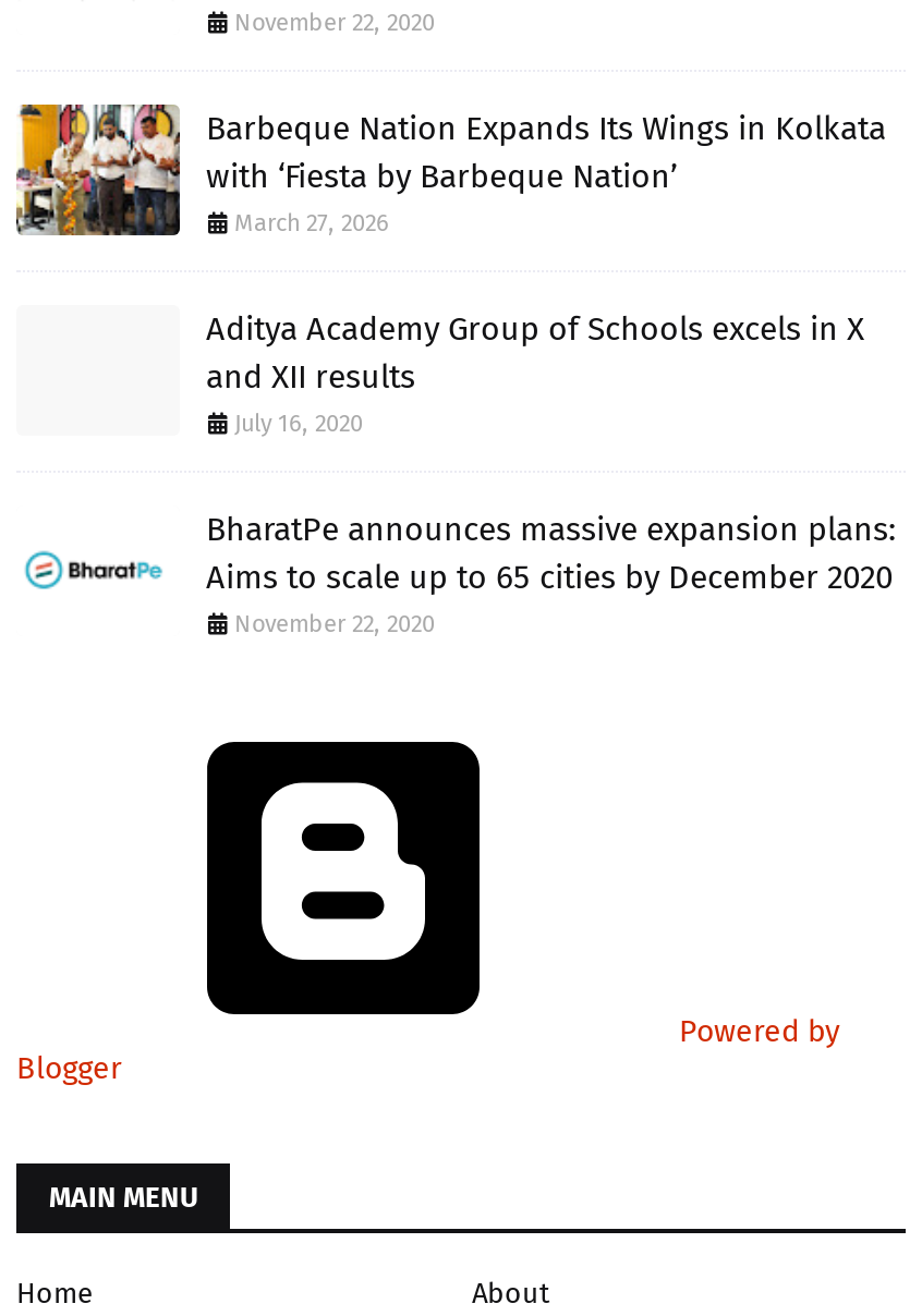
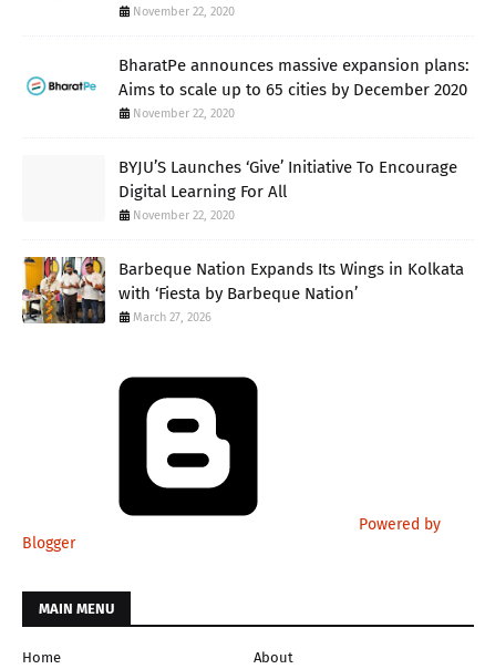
moved down: [image] | Barbeque Nation Expands Its Wings in Kolkata | with ‘Fiesta by Barbeque Nation’ | March 27, 2026

- Aditya Academy Group of Schools excels in X
- and XII results
- July 16, 2020

moved up: BharatPe announces massive expansion plans: | Aims to scale up to 65 cities by December 2020 | November 22, 2020

+ BYJU’S Launches ‘Give’ Initiative To Encourage
+ Digital Learning For All
+ November 22, 2020
